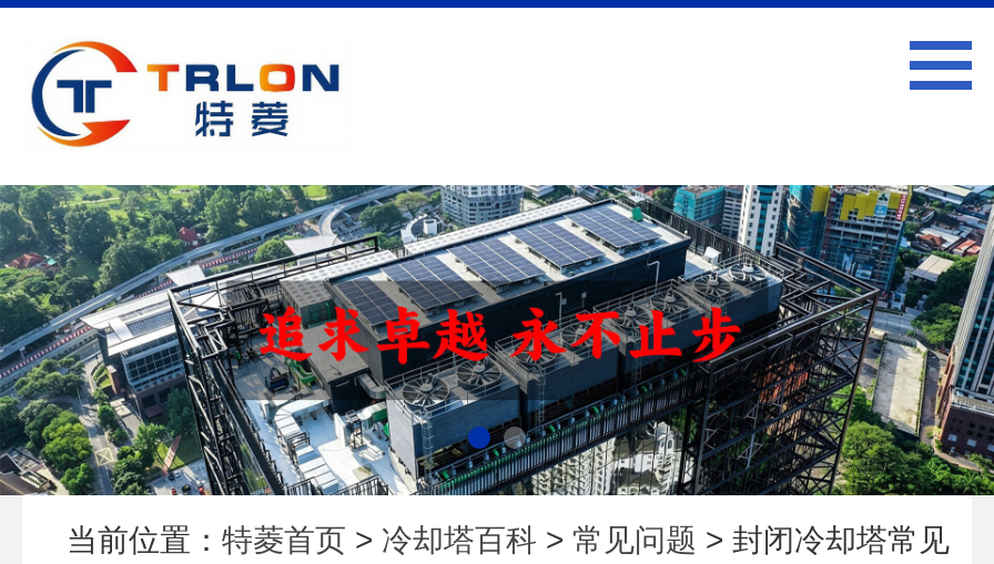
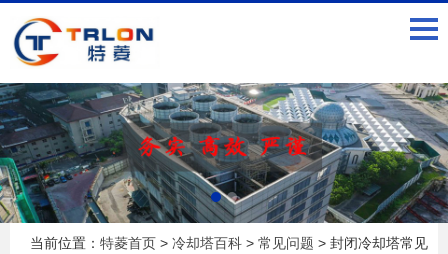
- [image]
+ [image]
